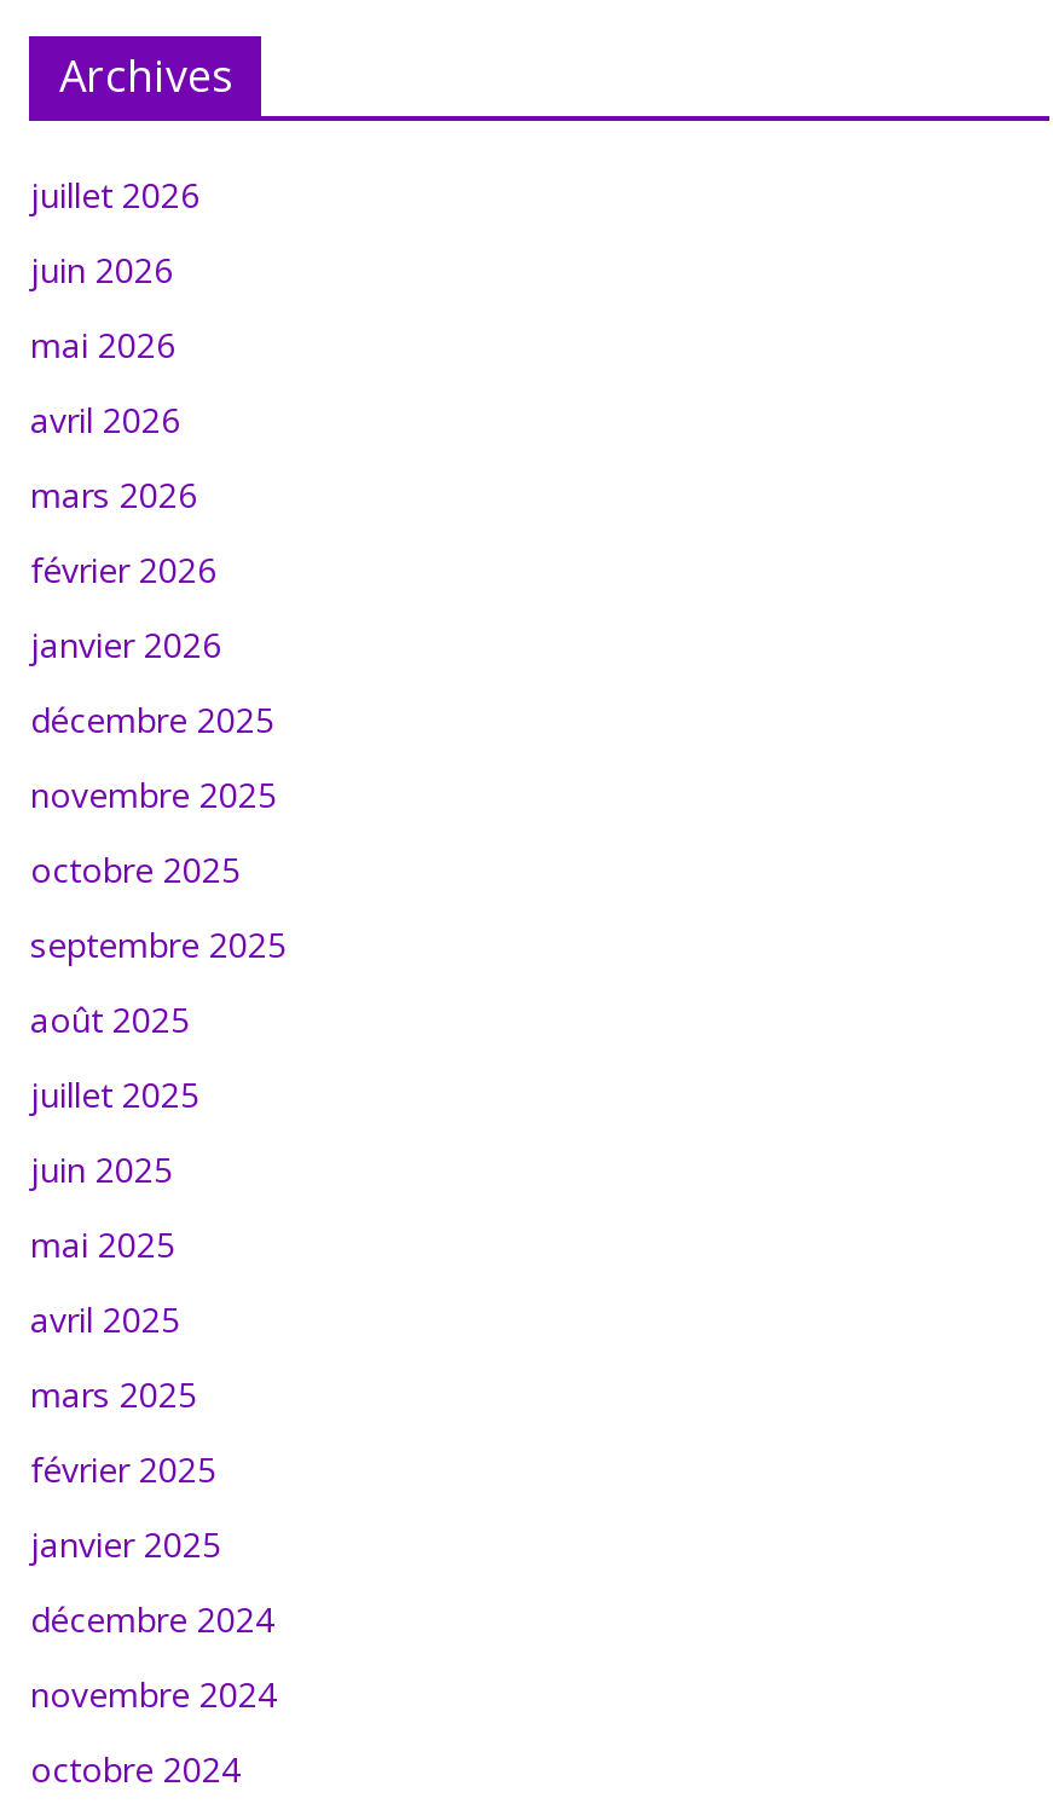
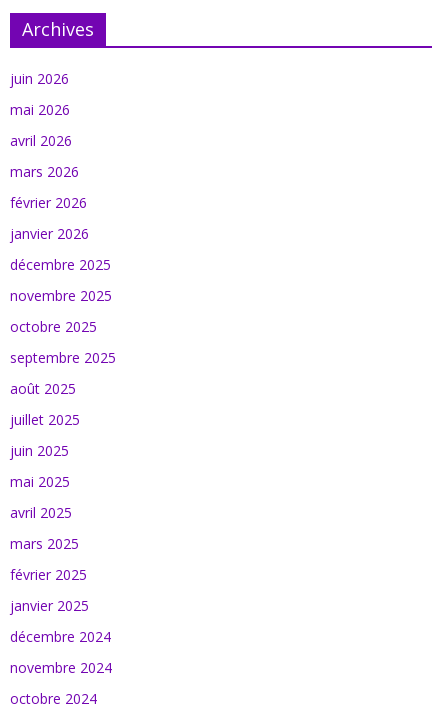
- juillet 2026
